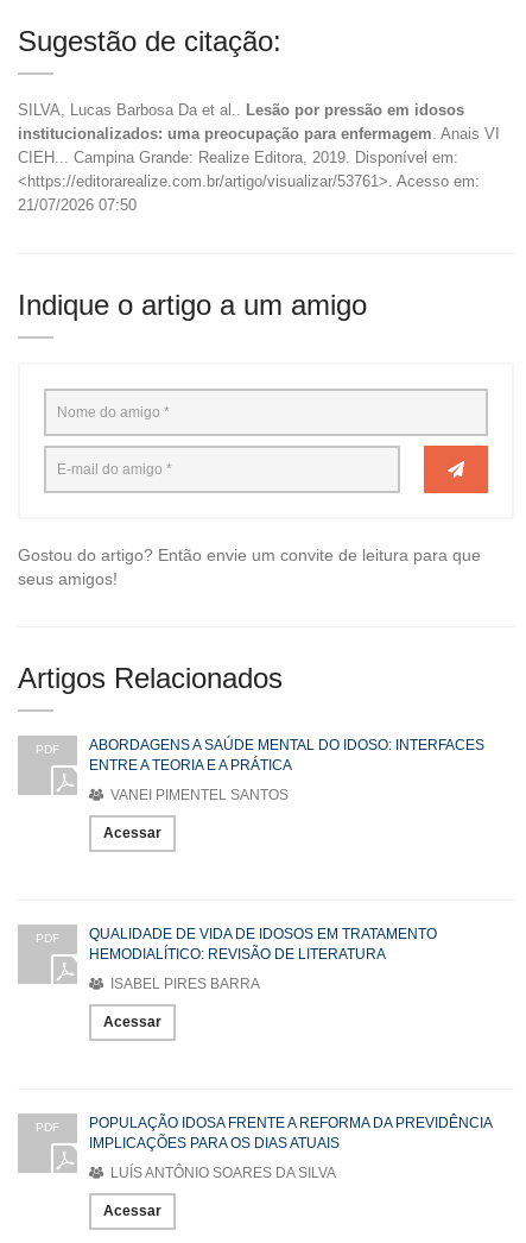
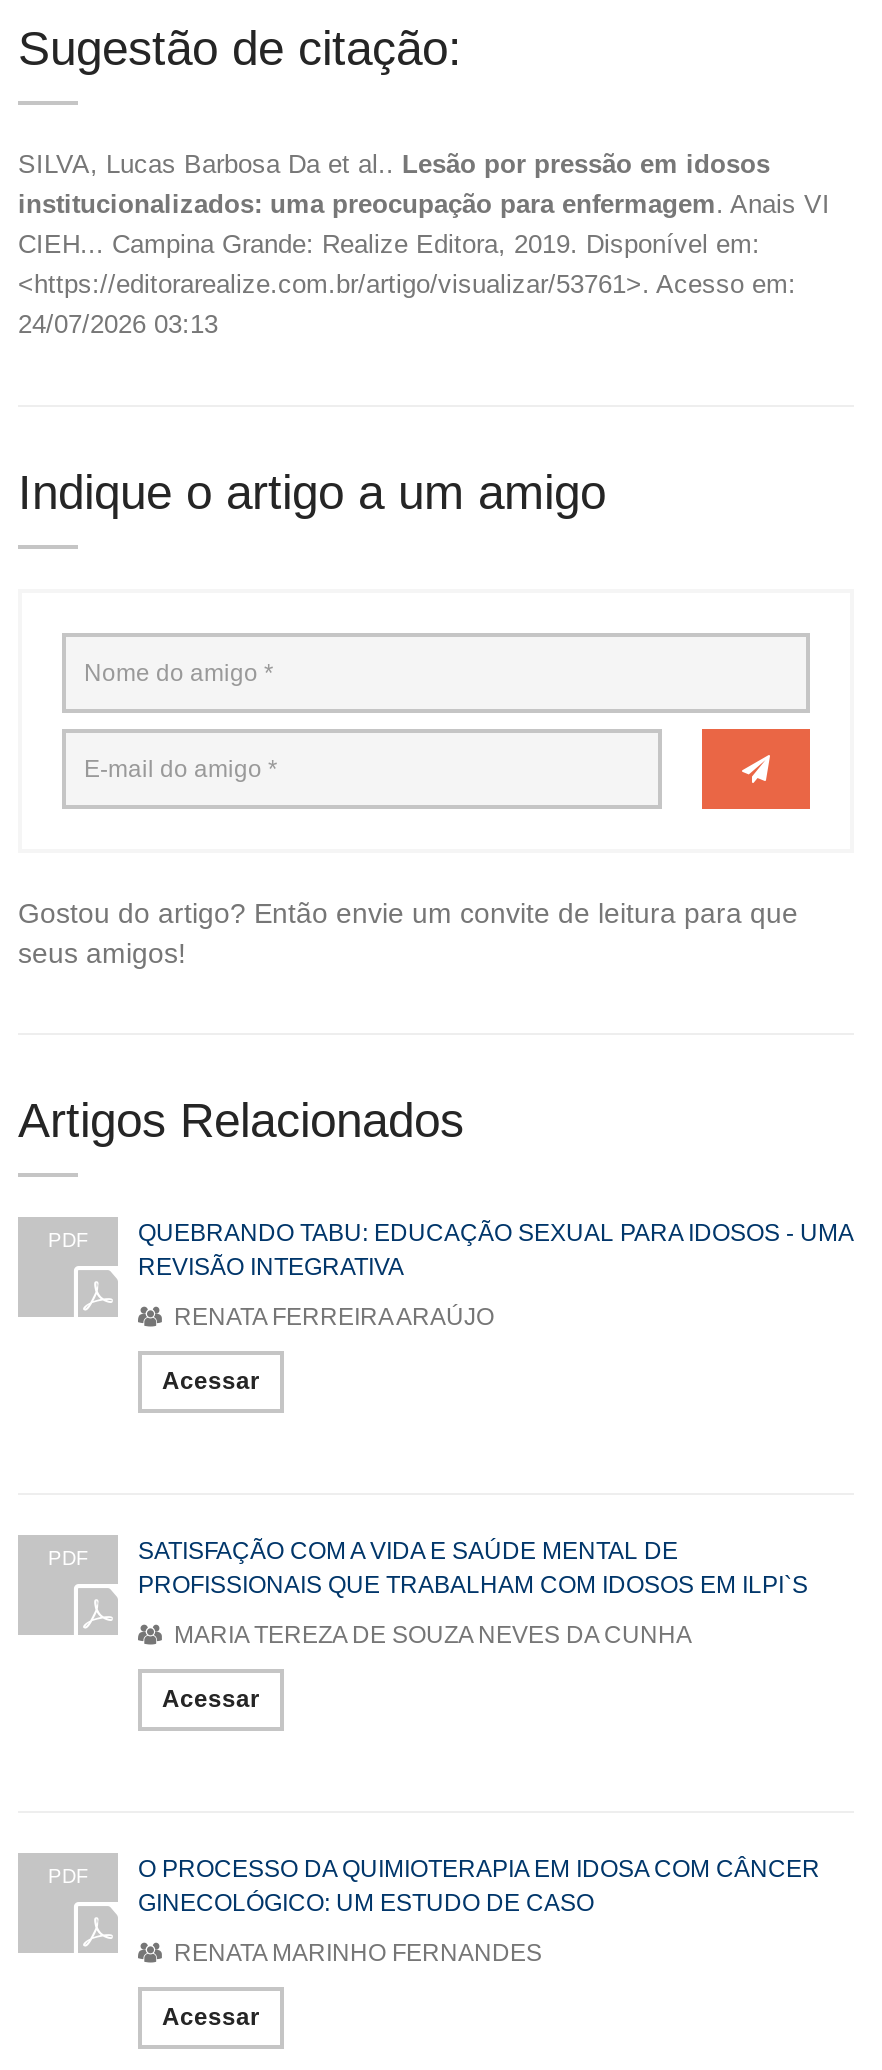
- 21/07/2026 07:50
+ 24/07/2026 03:13

- ABORDAGENS A SAÚDE MENTAL DO IDOSO: INTERFACES
- ENTRE A TEORIA E A PRÁTICA
+ QUEBRANDO TABU: EDUCAÇÃO SEXUAL PARA IDOSOS - UMA
+ REVISÃO INTEGRATIVA

- VANEI PIMENTEL SANTOS
+ RENATA FERREIRA ARAÚJO

- QUALIDADE DE VIDA DE IDOSOS EM TRATAMENTO
- HEMODIALÍTICO: REVISÃO DE LITERATURA
+ SATISFAÇÃO COM A VIDA E SAÚDE MENTAL DE
+ PROFISSIONAIS QUE TRABALHAM COM IDOSOS EM ILPI`S

- ISABEL PIRES BARRA
+ MARIA TEREZA DE SOUZA NEVES DA CUNHA

- POPULAÇÃO IDOSA FRENTE A REFORMA DA PREVIDÊNCIA
- IMPLICAÇÕES PARA OS DIAS ATUAIS
+ O PROCESSO DA QUIMIOTERAPIA EM IDOSA COM CÂNCER
+ GINECOLÓGICO: UM ESTUDO DE CASO

- LUÍS ANTÔNIO SOARES DA SILVA
+ RENATA MARINHO FERNANDES
